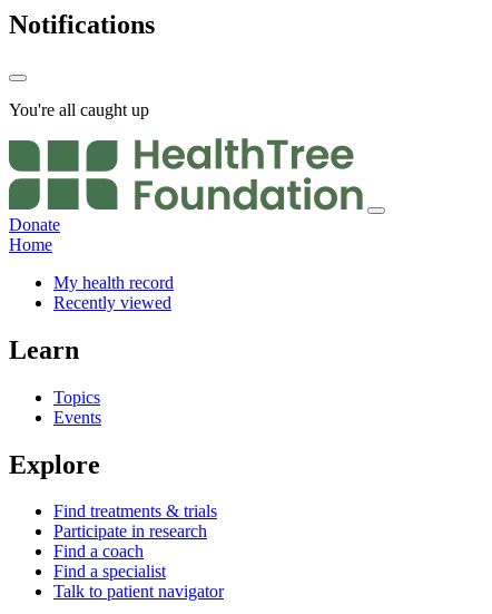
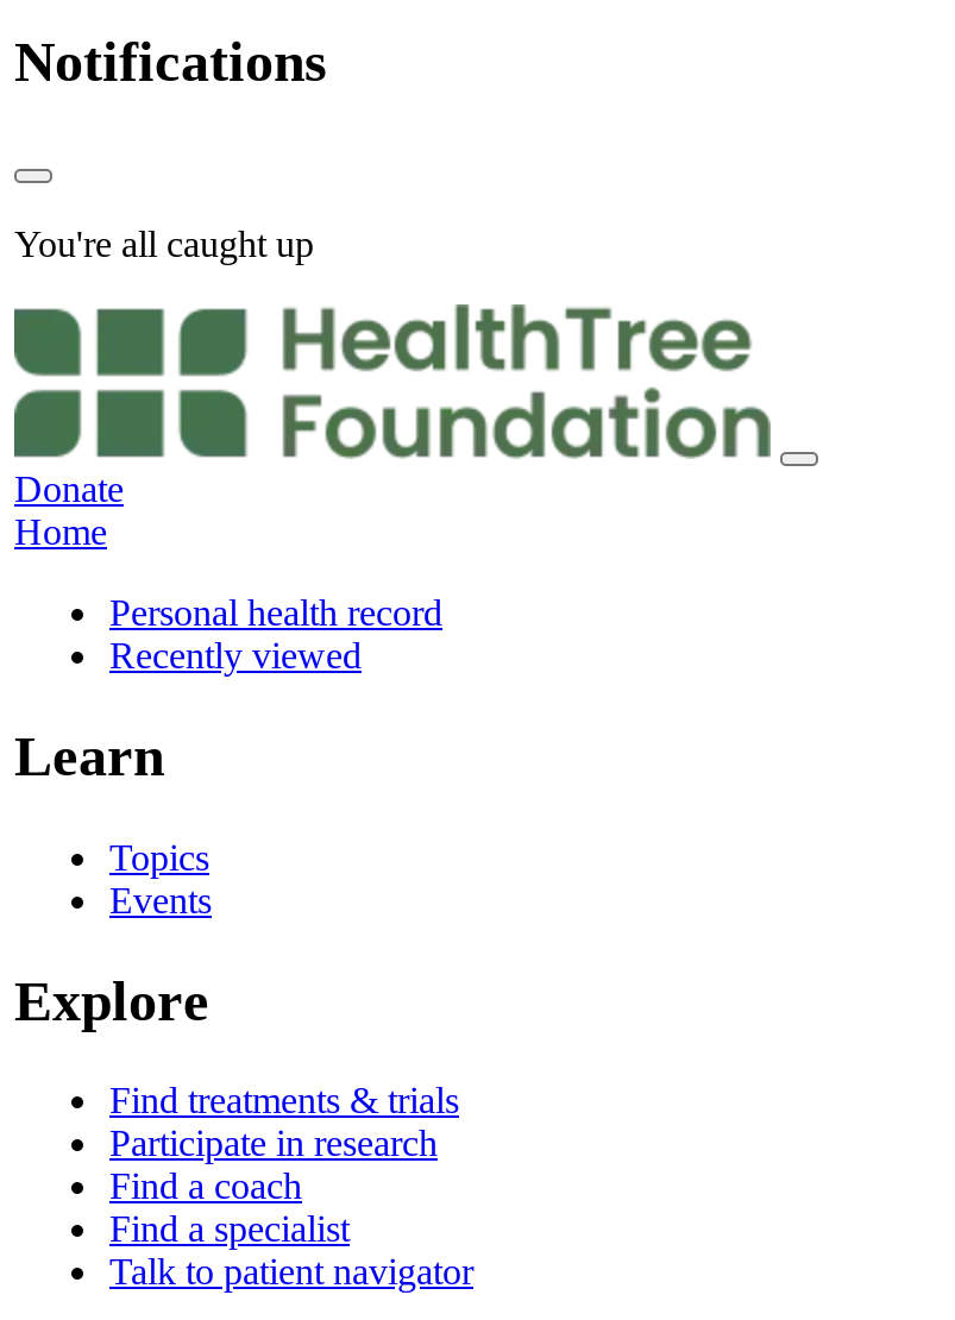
- My health record
+ Personal health record
